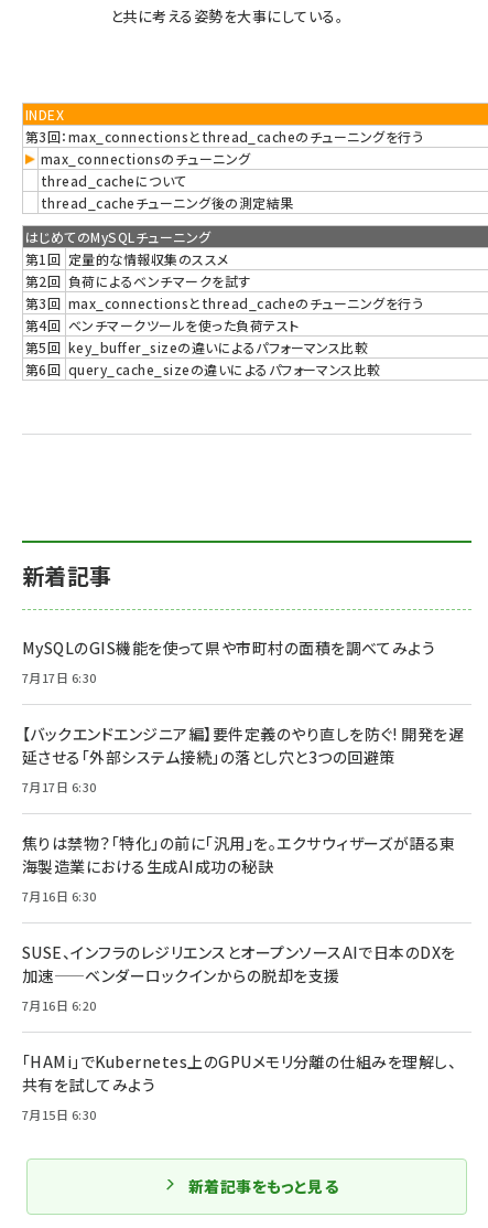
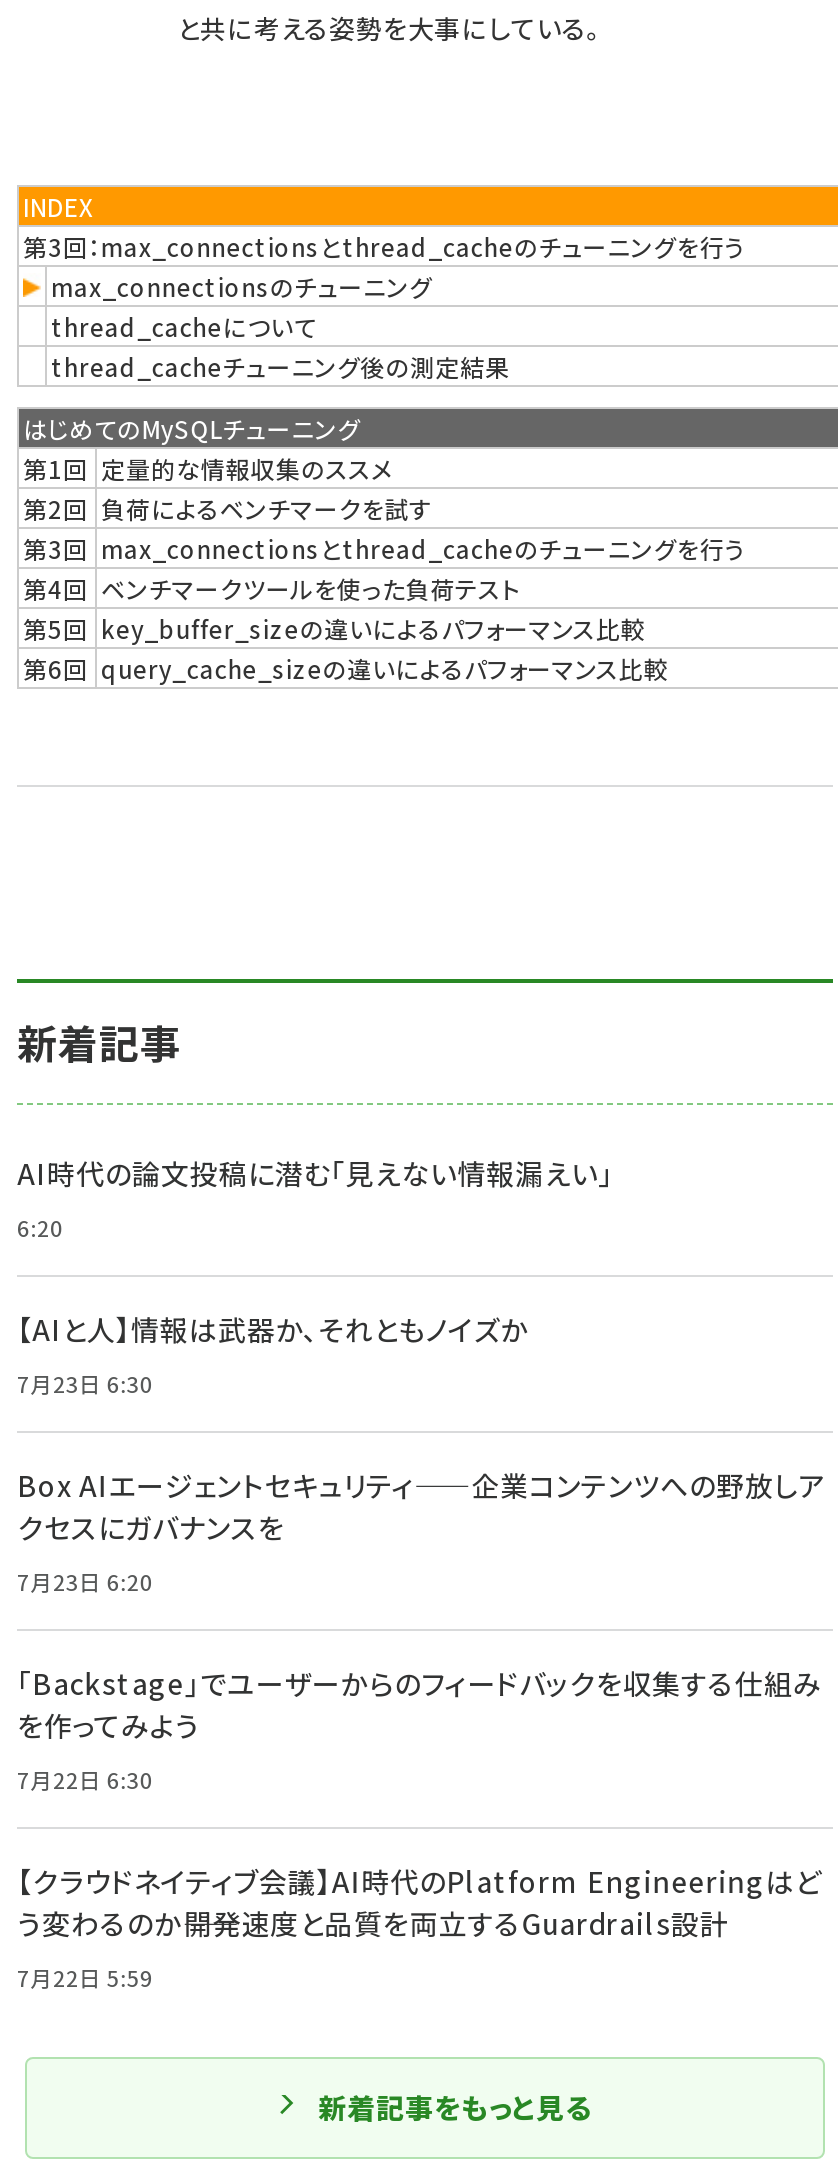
- MySQLのGIS機能を使って県や市町村の面積を調べてみよう
- 7月17日 6:30
+ AI時代の論文投稿に潜む「見えない情報漏えい」
+ 6:20

- 【バックエンドエンジニア編】要件定義のやり直しを防ぐ! 開発を遅
- 延させる「外部システム接続」の落とし穴と3つの回避策
- 7月17日 6:30
+ 【AIと人】情報は武器か、それともノイズか
+ 7月23日 6:30

- 焦りは禁物？「特化」の前に「汎用」を。エクサウィザーズが語る東
- 海製造業における生成AI成功の秘訣
- 7月16日 6:30
+ Box AIエージェントセキュリティ——企業コンテンツへの野放しア
+ クセスにガバナンスを
+ 7月23日 6:20

- SUSE、インフラのレジリエンスとオープンソースAIで日本のDXを
- 加速——ベンダーロックインからの脱却を支援
- 7月16日 6:20
+ 「Backstage」でユーザーからのフィードバックを収集する仕組み
+ を作ってみよう
+ 7月22日 6:30

- 「HAMi」でKubernetes上のGPUメモリ分離の仕組みを理解し、
- 共有を試してみよう
- 7月15日 6:30
+ 【クラウドネイティブ会議】AI時代のPlatform Engineeringはど
+ う変わるのか――開発速度と品質を両立するGuardrails設計
+ 7月22日 5:59
